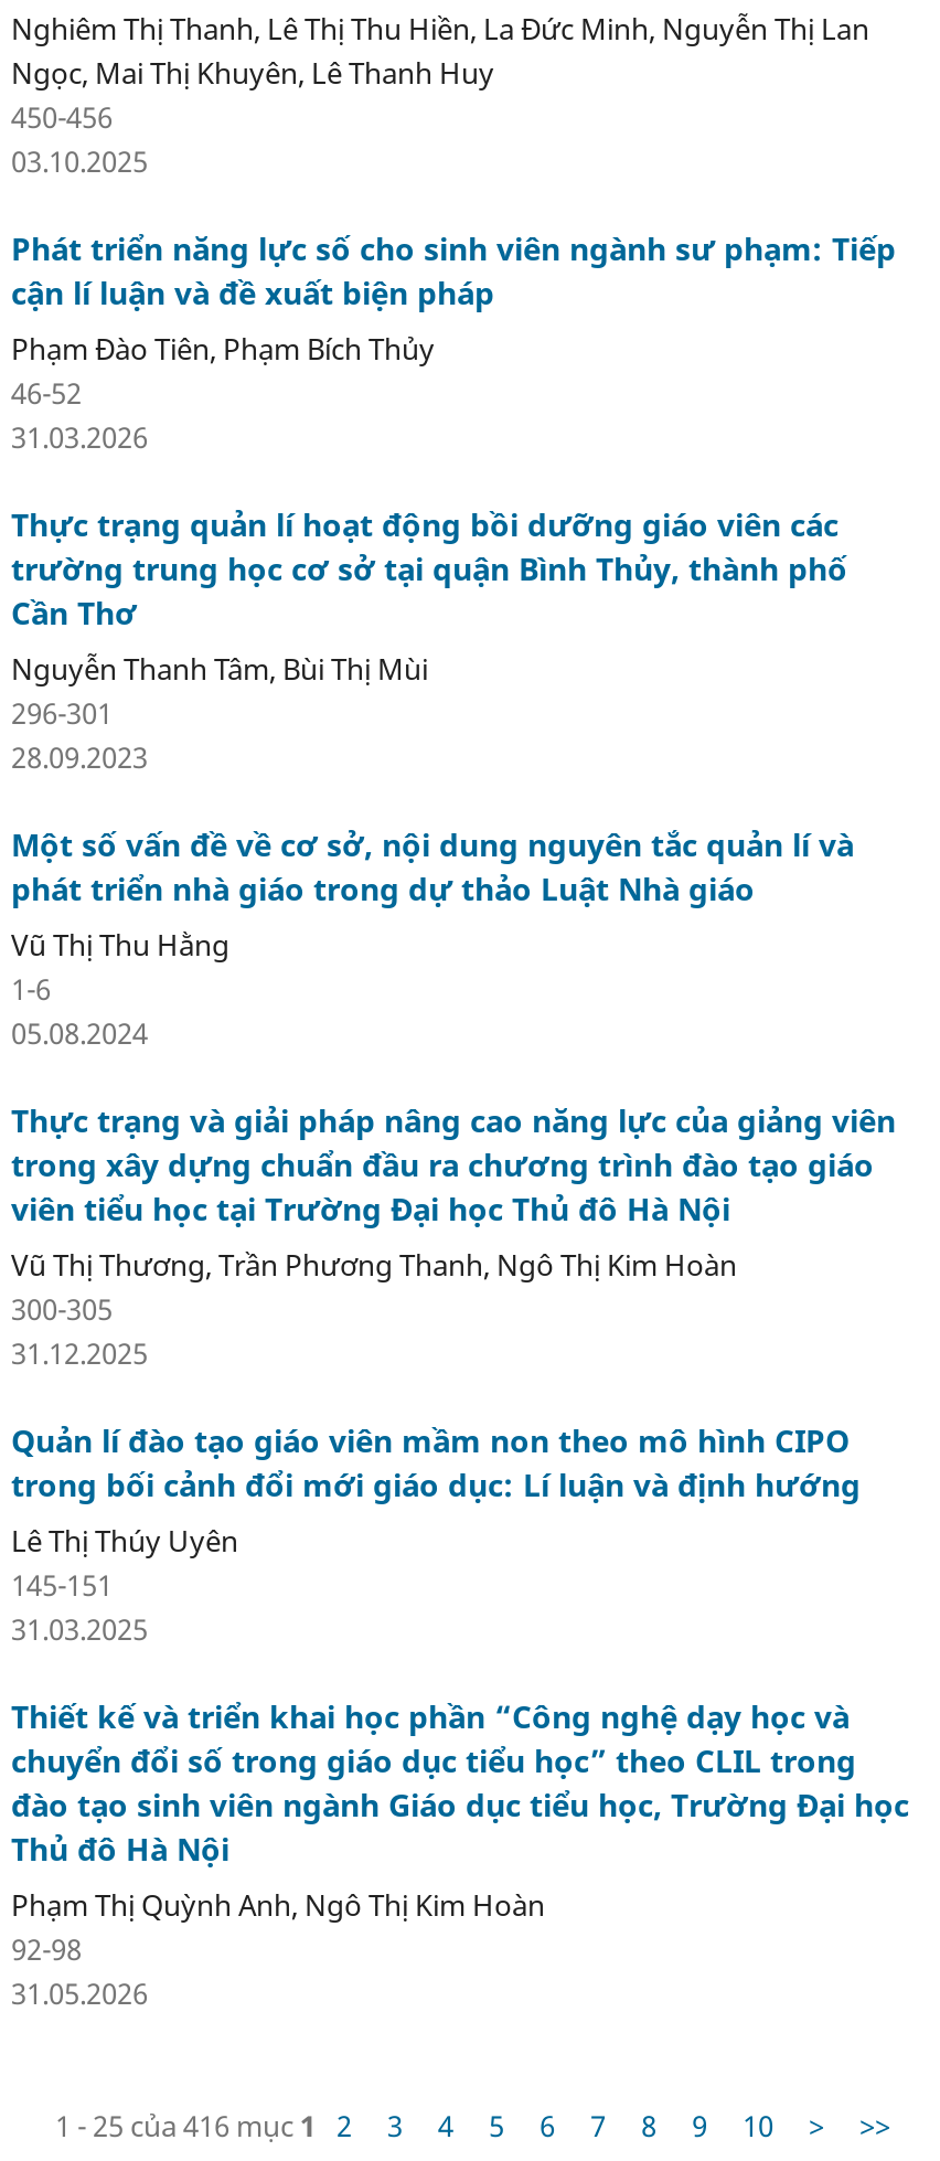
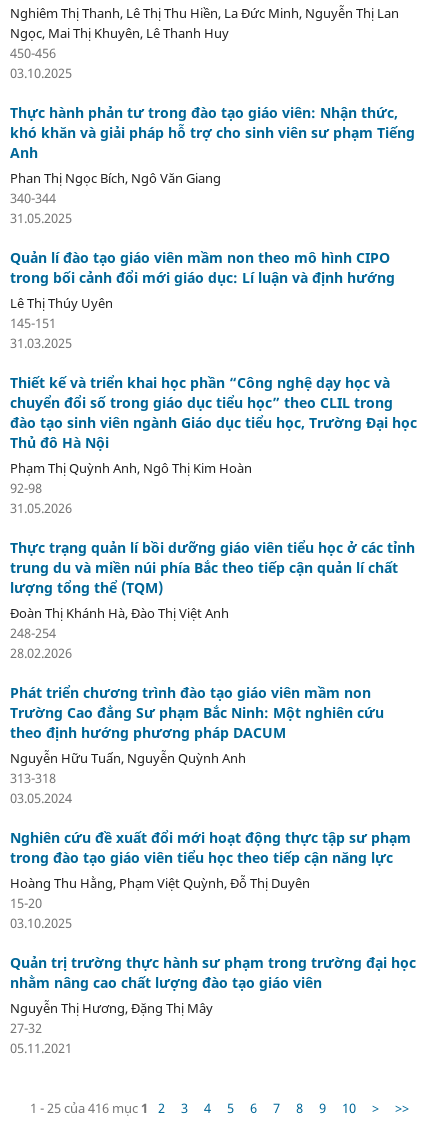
- Phát triển năng lực số cho sinh viên ngành sư phạm: Tiếp
- cận lí luận và đề xuất biện pháp
- Phạm Đào Tiên, Phạm Bích Thủy
- 46-52
- 31.03.2026
- Thực trạng quản lí hoạt động bồi dưỡng giáo viên các
- trường trung học cơ sở tại quận Bình Thủy, thành phố
- Cần Thơ
- Nguyễn Thanh Tâm, Bùi Thị Mùi
- 296-301
- 28.09.2023
- Một số vấn đề về cơ sở, nội dung nguyên tắc quản lí và
- phát triển nhà giáo trong dự thảo Luật Nhà giáo
- Vũ Thị Thu Hằng
- 1-6
- 05.08.2024
- Thực trạng và giải pháp nâng cao năng lực của giảng viên
- trong xây dựng chuẩn đầu ra chương trình đào tạo giáo
- viên tiểu học tại Trường Đại học Thủ đô Hà Nội
- Vũ Thị Thương, Trần Phương Thanh, Ngô Thị Kim Hoàn
- 300-305
- 31.12.2025
+ Thực hành phản tư trong đào tạo giáo viên: Nhận thức,
+ khó khăn và giải pháp hỗ trợ cho sinh viên sư phạm Tiếng
+ Anh
+ Phan Thị Ngọc Bích, Ngô Văn Giang
+ 340-344
+ 31.05.2025

moved up: Quản lí đào tạo giáo viên mầm non theo mô hình CIPO | trong bối cảnh đổi mới giáo dục: Lí luận và định hướng | Lê Thị Thúy Uyên | ... | 92-98 | 31.05.2026

+ Thực trạng quản lí bồi dưỡng giáo viên tiểu học ở các tỉnh
+ trung du và miền núi phía Bắc theo tiếp cận quản lí chất
+ lượng tổng thể (TQM)
+ Đoàn Thị Khánh Hà, Đào Thị Việt Anh
+ 248-254
+ 28.02.2026
+ Phát triển chương trình đào tạo giáo viên mầm non
+ Trường Cao đẳng Sư phạm Bắc Ninh: Một nghiên cứu
+ theo định hướng phương pháp DACUM
+ Nguyễn Hữu Tuấn, Nguyễn Quỳnh Anh
+ 313-318
+ 03.05.2024
+ Nghiên cứu đề xuất đổi mới hoạt động thực tập sư phạm
+ trong đào tạo giáo viên tiểu học theo tiếp cận năng lực
+ Hoàng Thu Hằng, Phạm Việt Quỳnh, Đỗ Thị Duyên
+ 15-20
+ 03.10.2025
+ Quản trị trường thực hành sư phạm trong trường đại học
+ nhằm nâng cao chất lượng đào tạo giáo viên
+ Nguyễn Thị Hương, Đặng Thị Mây
+ 27-32
+ 05.11.2021
